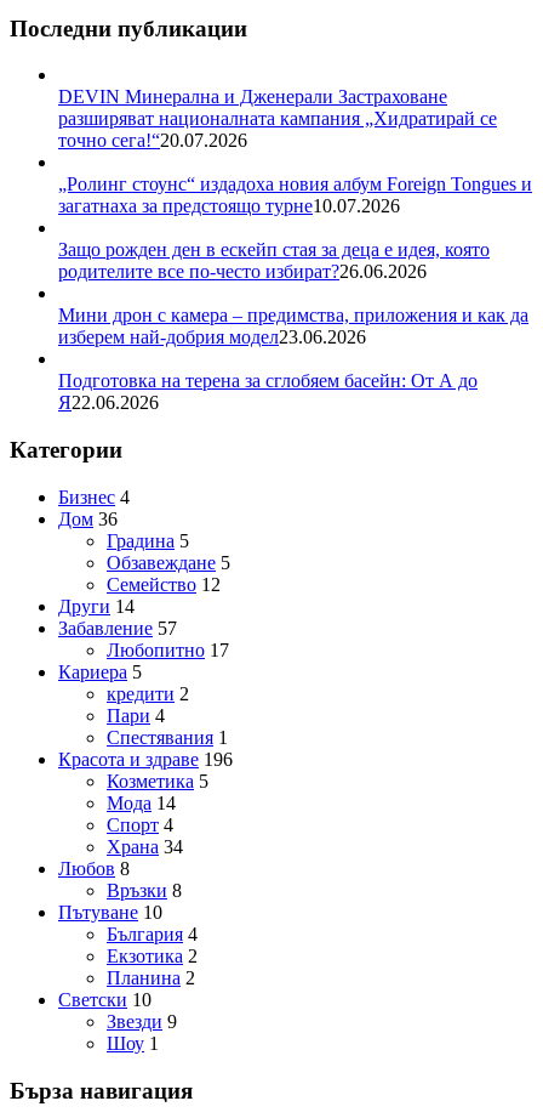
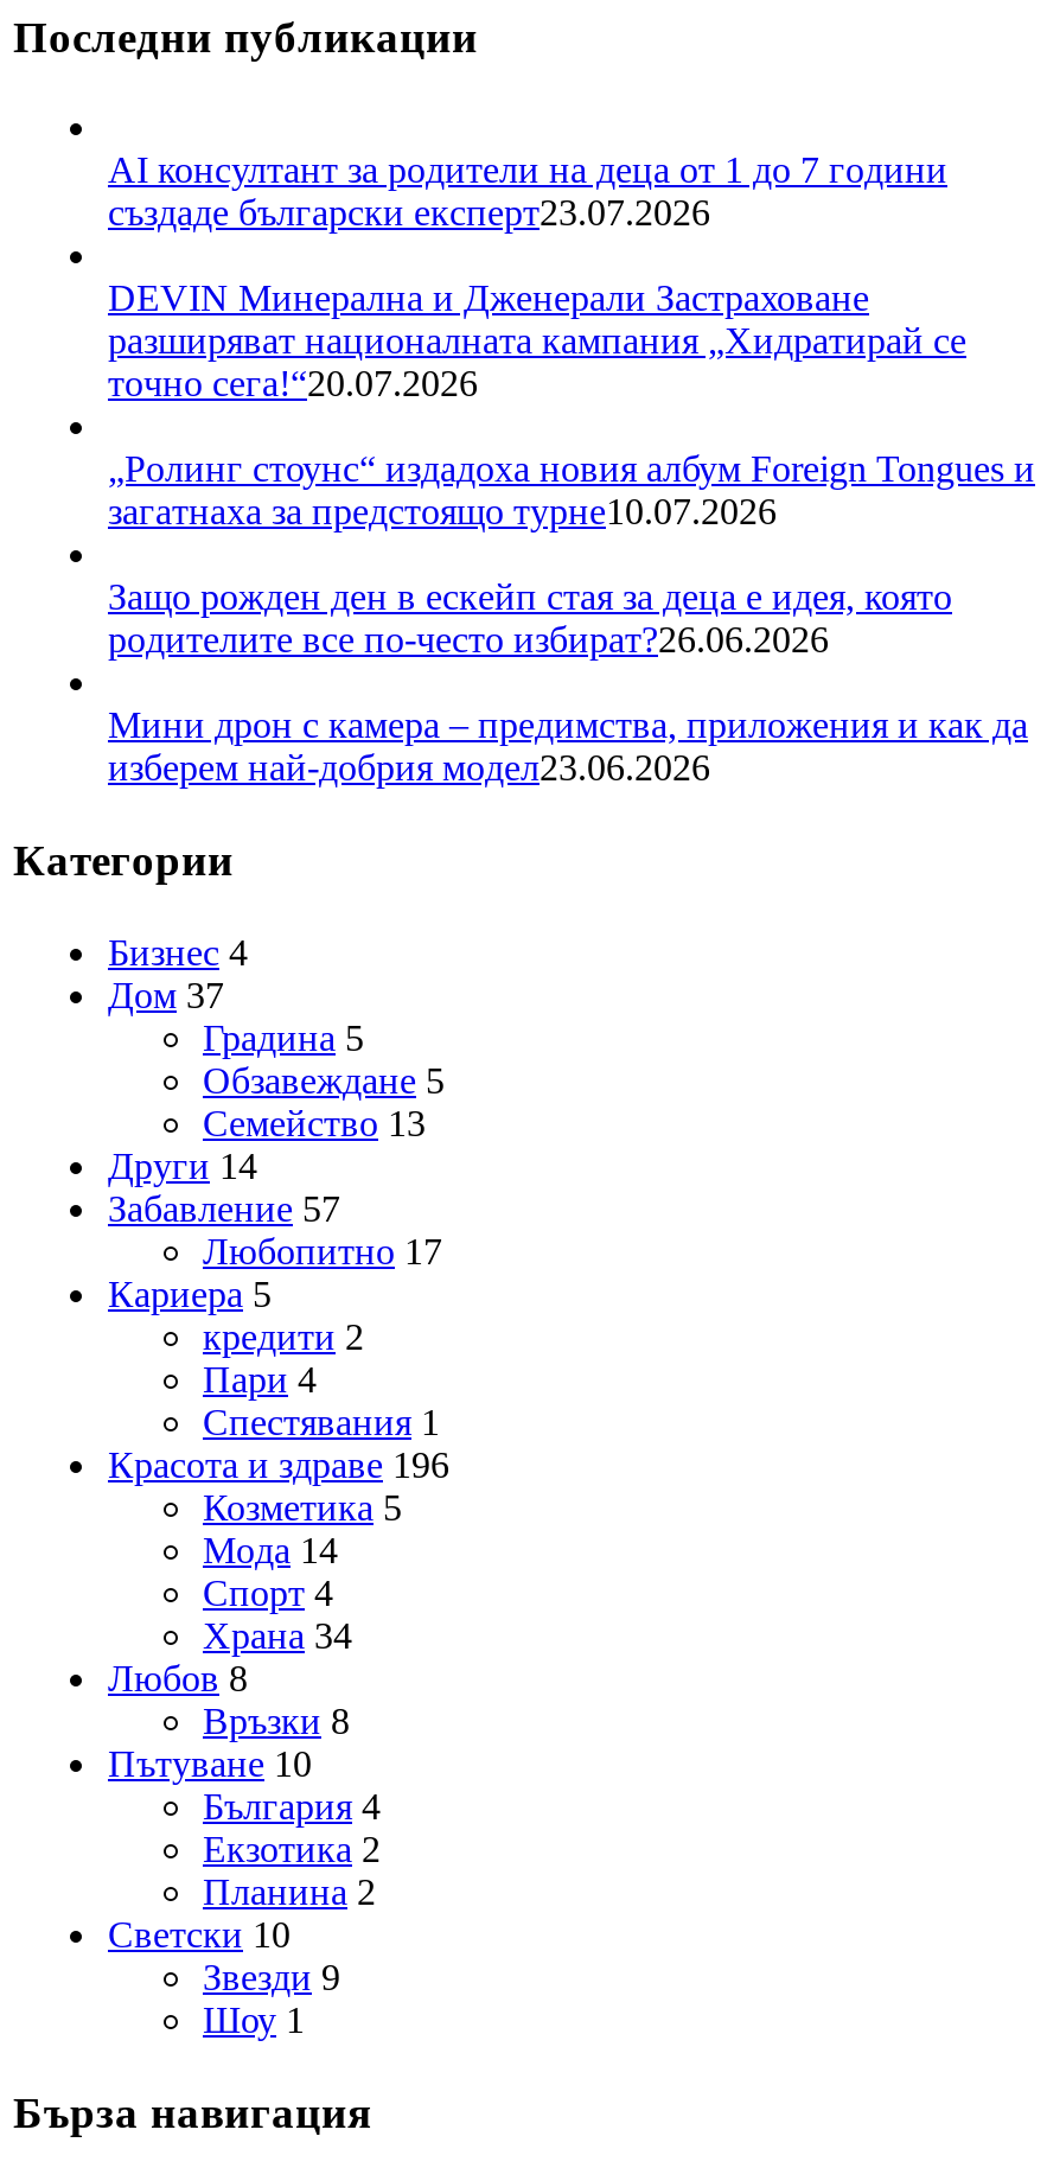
+ AI консултант за родители на деца от 1 до 7 години
+ създаде български експерт23.07.2026

moved down: DEVIN Минерална и Дженерали Застраховане | разширяват националната кампания „Хидратирай се | точно сега!“20.07.2026 | ... | Мини дрон с камера – предимства, приложения и как да | изберем най-добрия модел23.06.2026

- Подготовка на терена за сглобяем басейн: От А до
- Я22.06.2026

- Дом 36
+ Дом 37

- Семейство 12
+ Семейство 13
